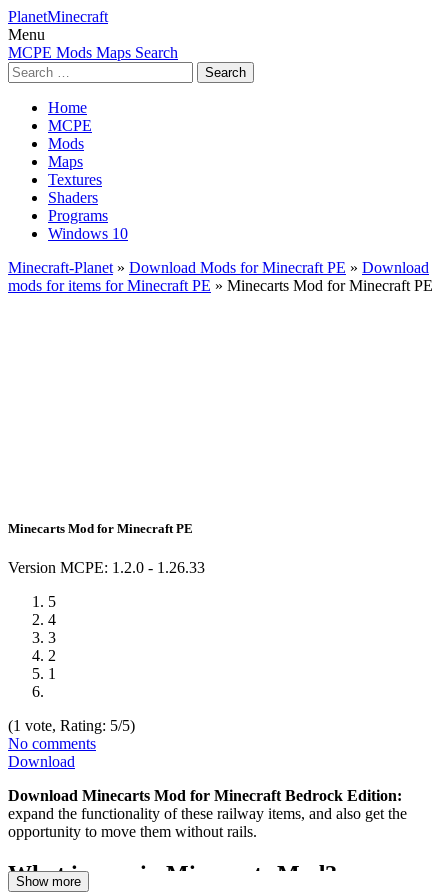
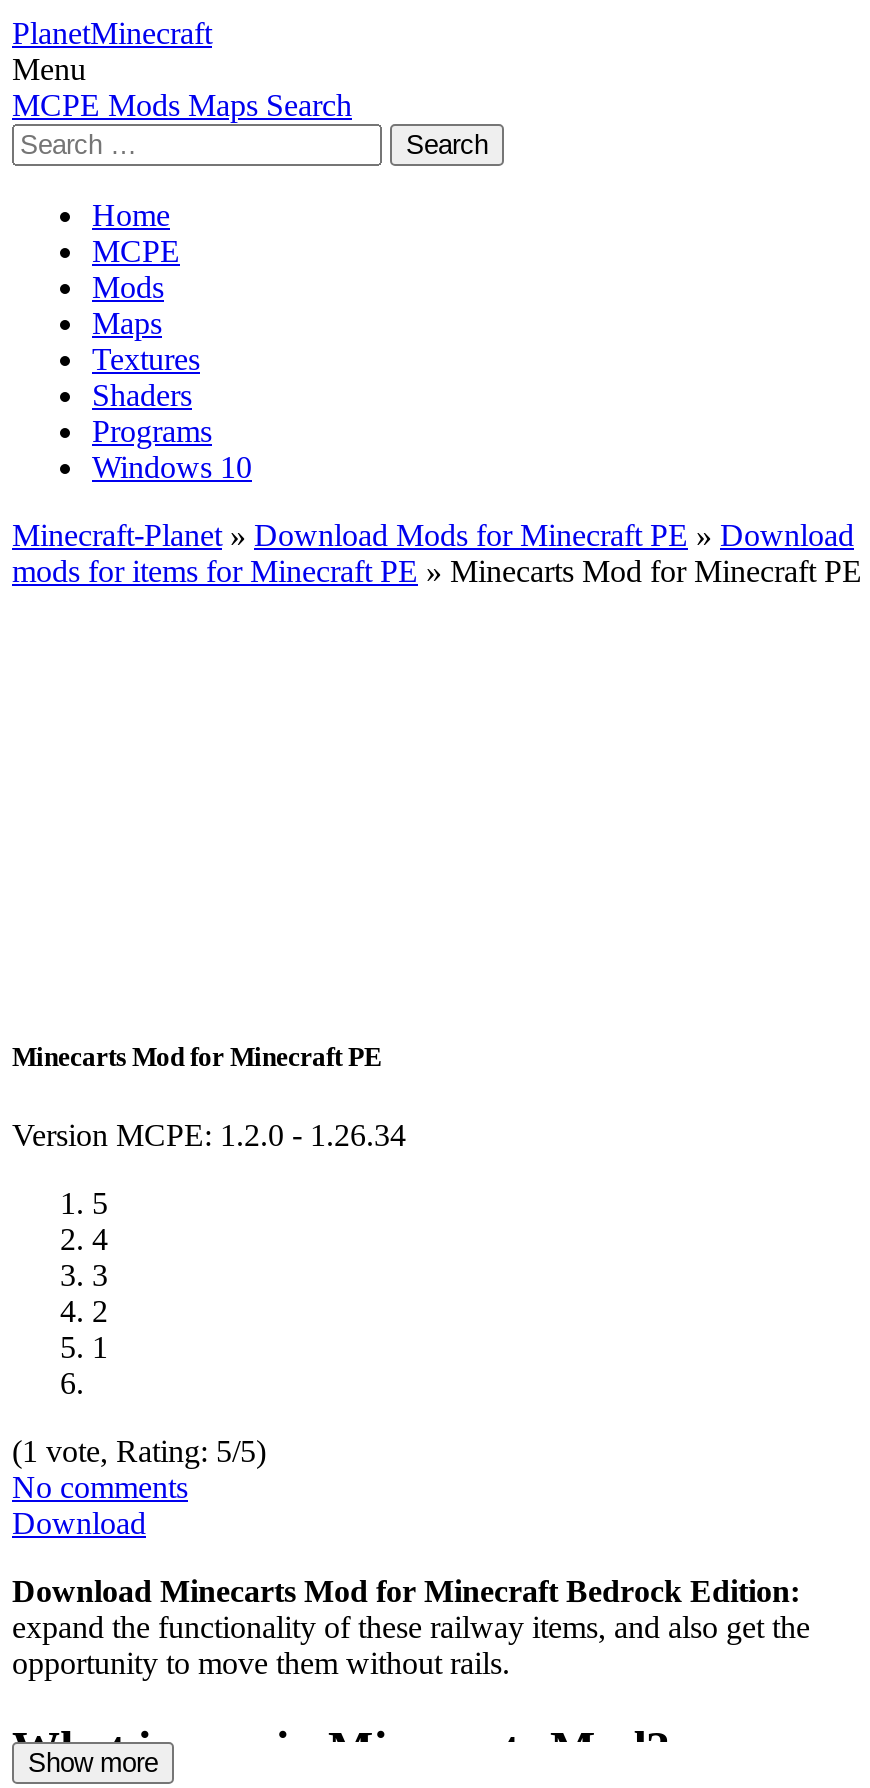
- Version MCPE: 1.2.0 - 1.26.33
+ Version MCPE: 1.2.0 - 1.26.34
